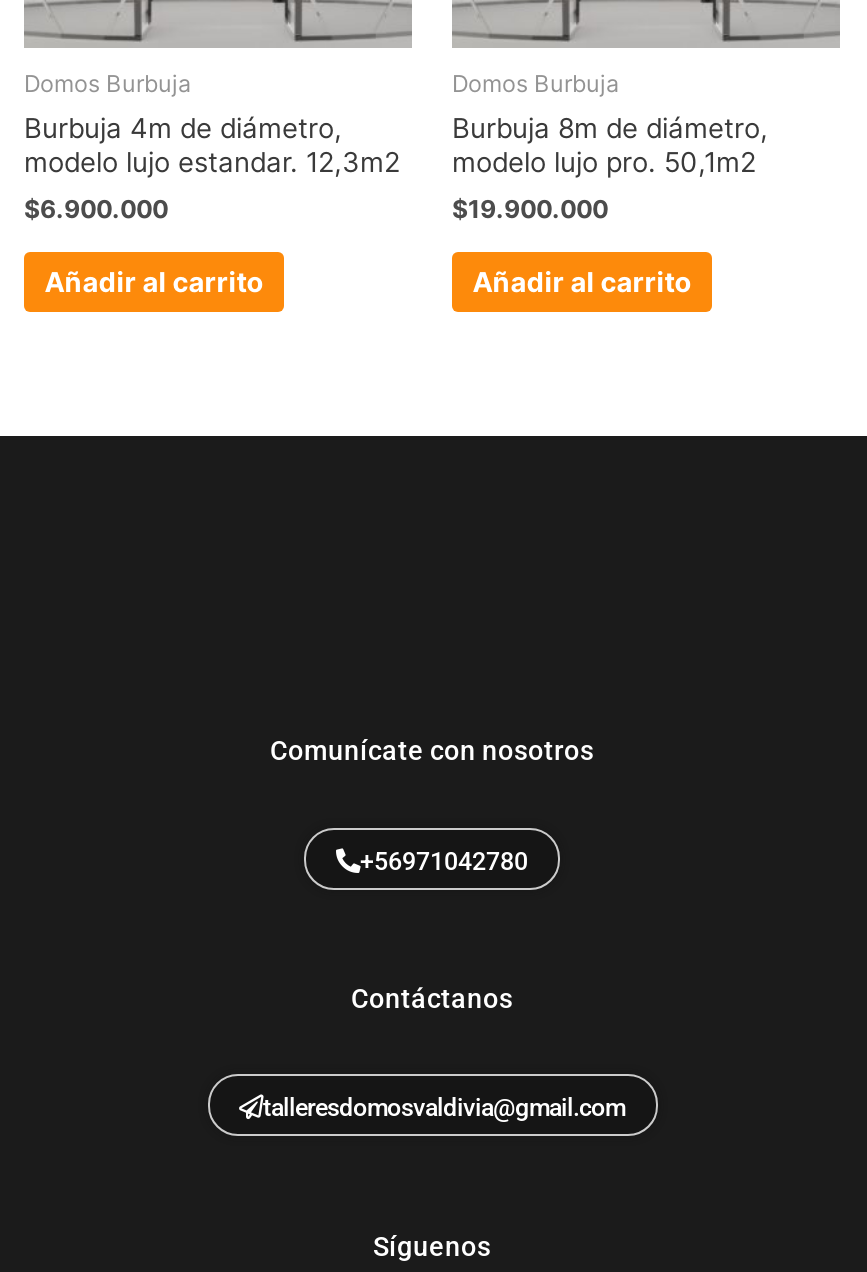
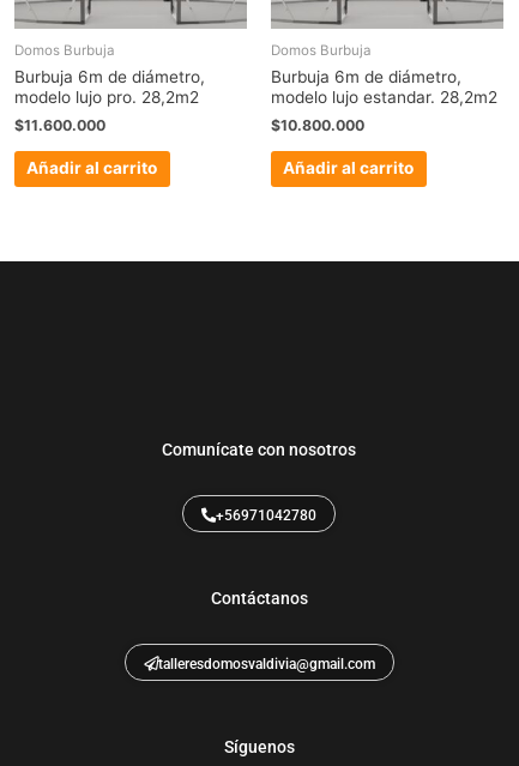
- Burbuja 4m de diámetro,
+ Burbuja 6m de diámetro,

- Burbuja 8m de diámetro,
+ Burbuja 6m de diámetro,

- modelo lujo estandar. 12,3m2
+ modelo lujo pro. 28,2m2

- modelo lujo pro. 50,1m2
+ modelo lujo estandar. 28,2m2

- $6.900.000
+ $11.600.000

- $19.900.000
+ $10.800.000
